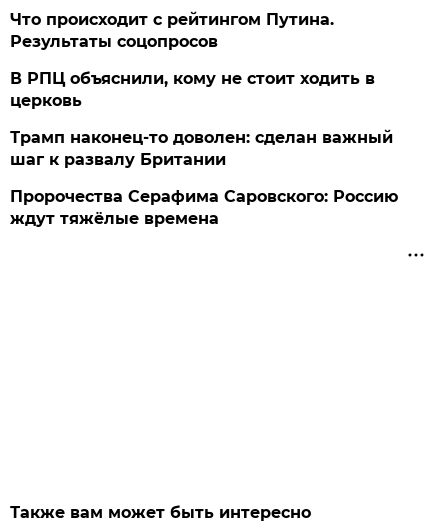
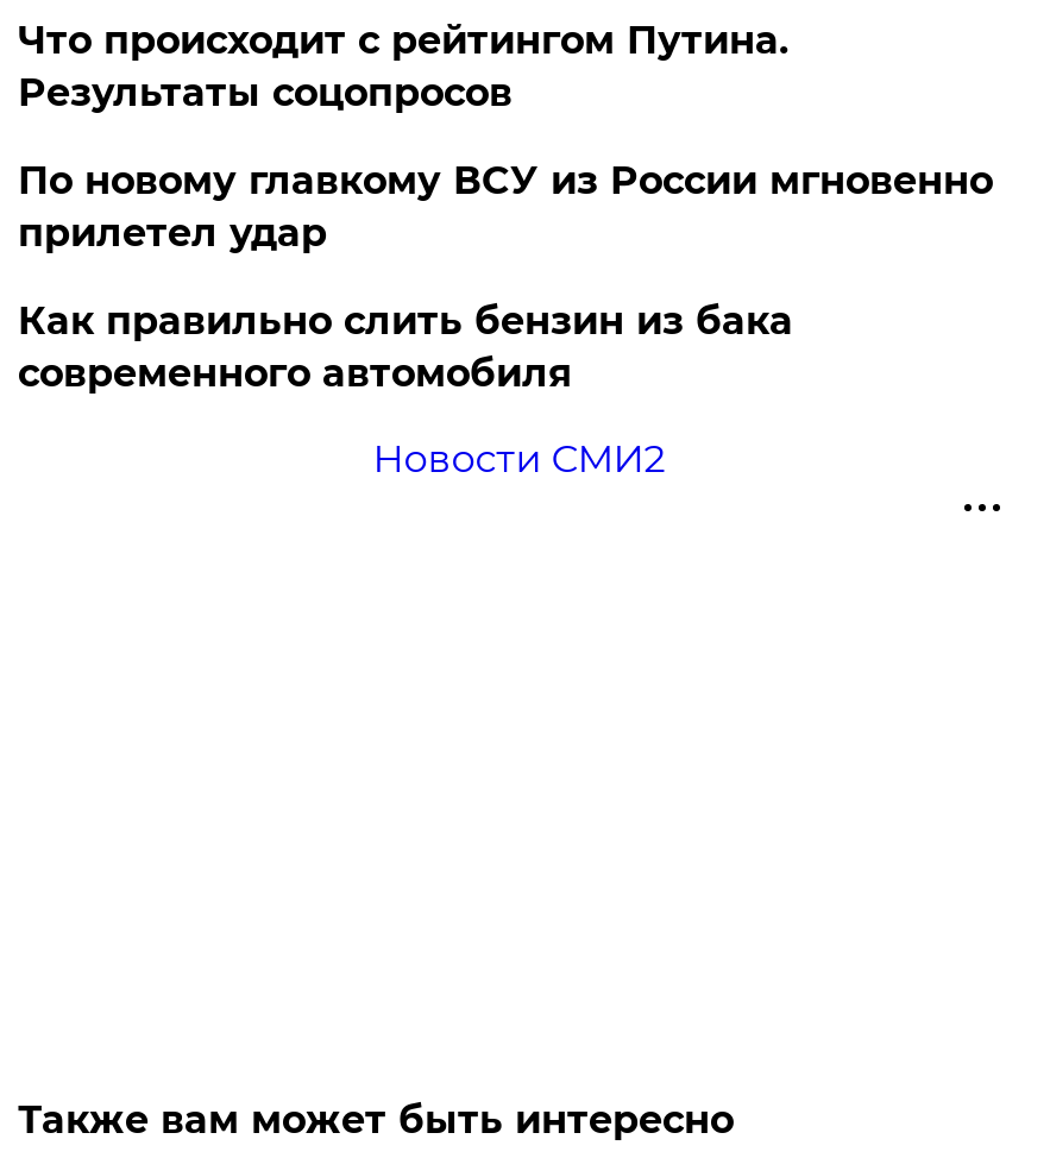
- В РПЦ объяснили, кому не стоит ходить в
- церковь
+ По новому главкому ВСУ из России мгновенно
+ прилетел удар

- Трамп наконец-то доволен: сделан важный
- шаг к развалу Британии
+ Как правильно слить бензин из бака
+ современного автомобиля

- Пророчества Серафима Саровского: Россию
- ждут тяжёлые времена
+ Новости СМИ2
